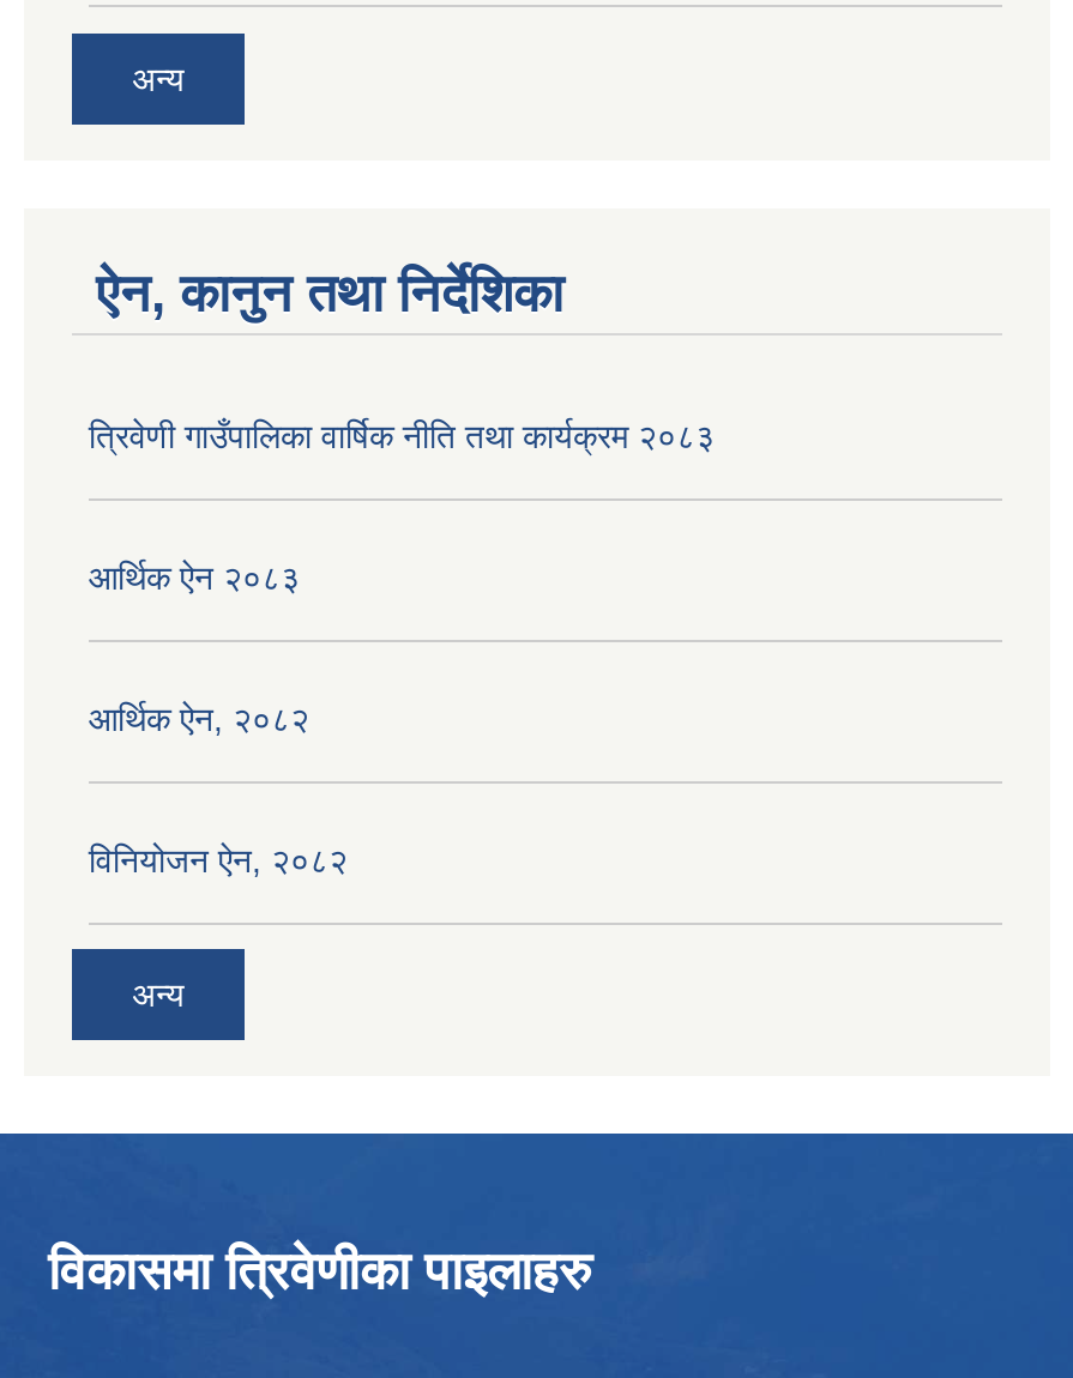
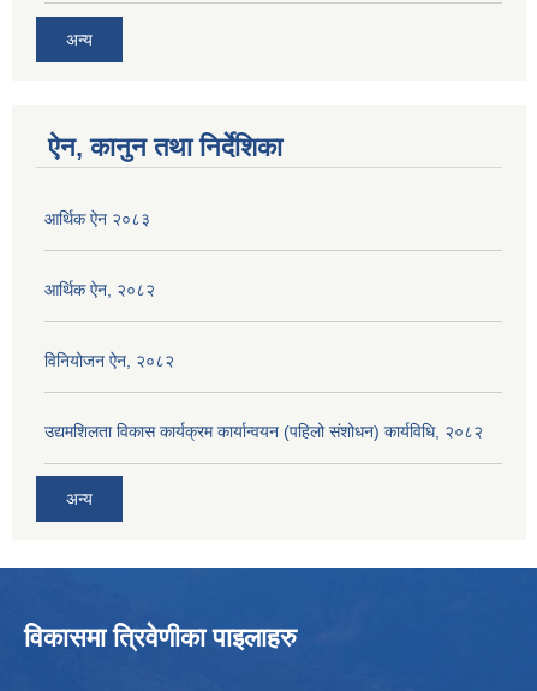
- त्रिवेणी गाउँपालिका वार्षिक नीति तथा कार्यक्रम २०८३

moved up: आर्थिक ऐन २०८३ | आर्थिक ऐन, २०८२ | विनियोजन ऐन, २०८२

+ उद्यमशिलता विकास कार्यक्रम कार्यान्वयन (पहिलो संशोधन) कार्यविधि, २०८२
